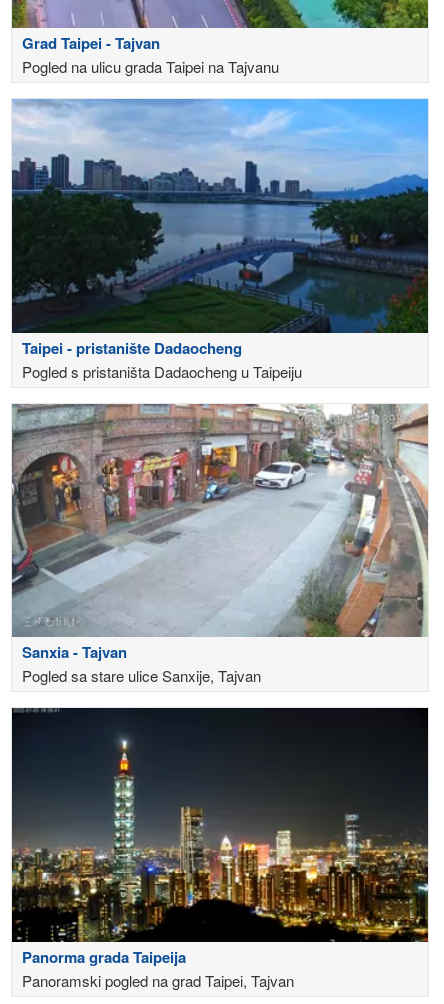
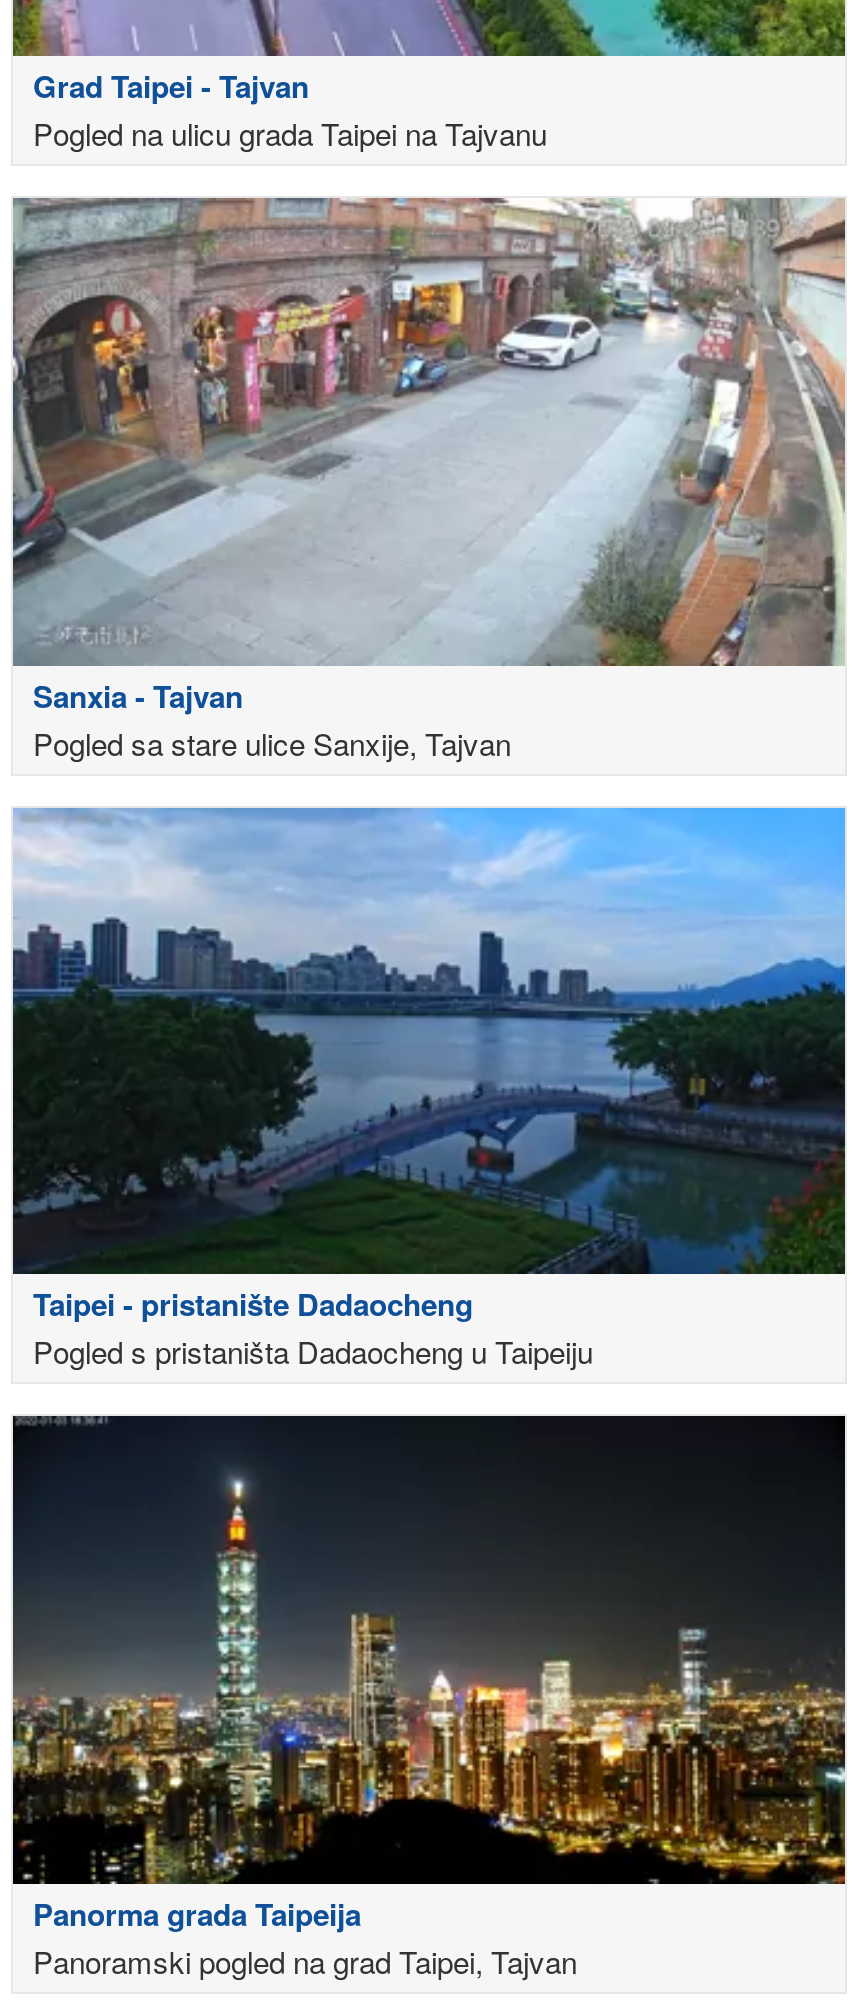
moved down: [image] | Taipei - pristanište Dadaocheng | Pogled s pristaništa Dadaocheng u Taipeiju

moved up: [image] | Sanxia - Tajvan | Pogled sa stare ulice Sanxije, Tajvan
